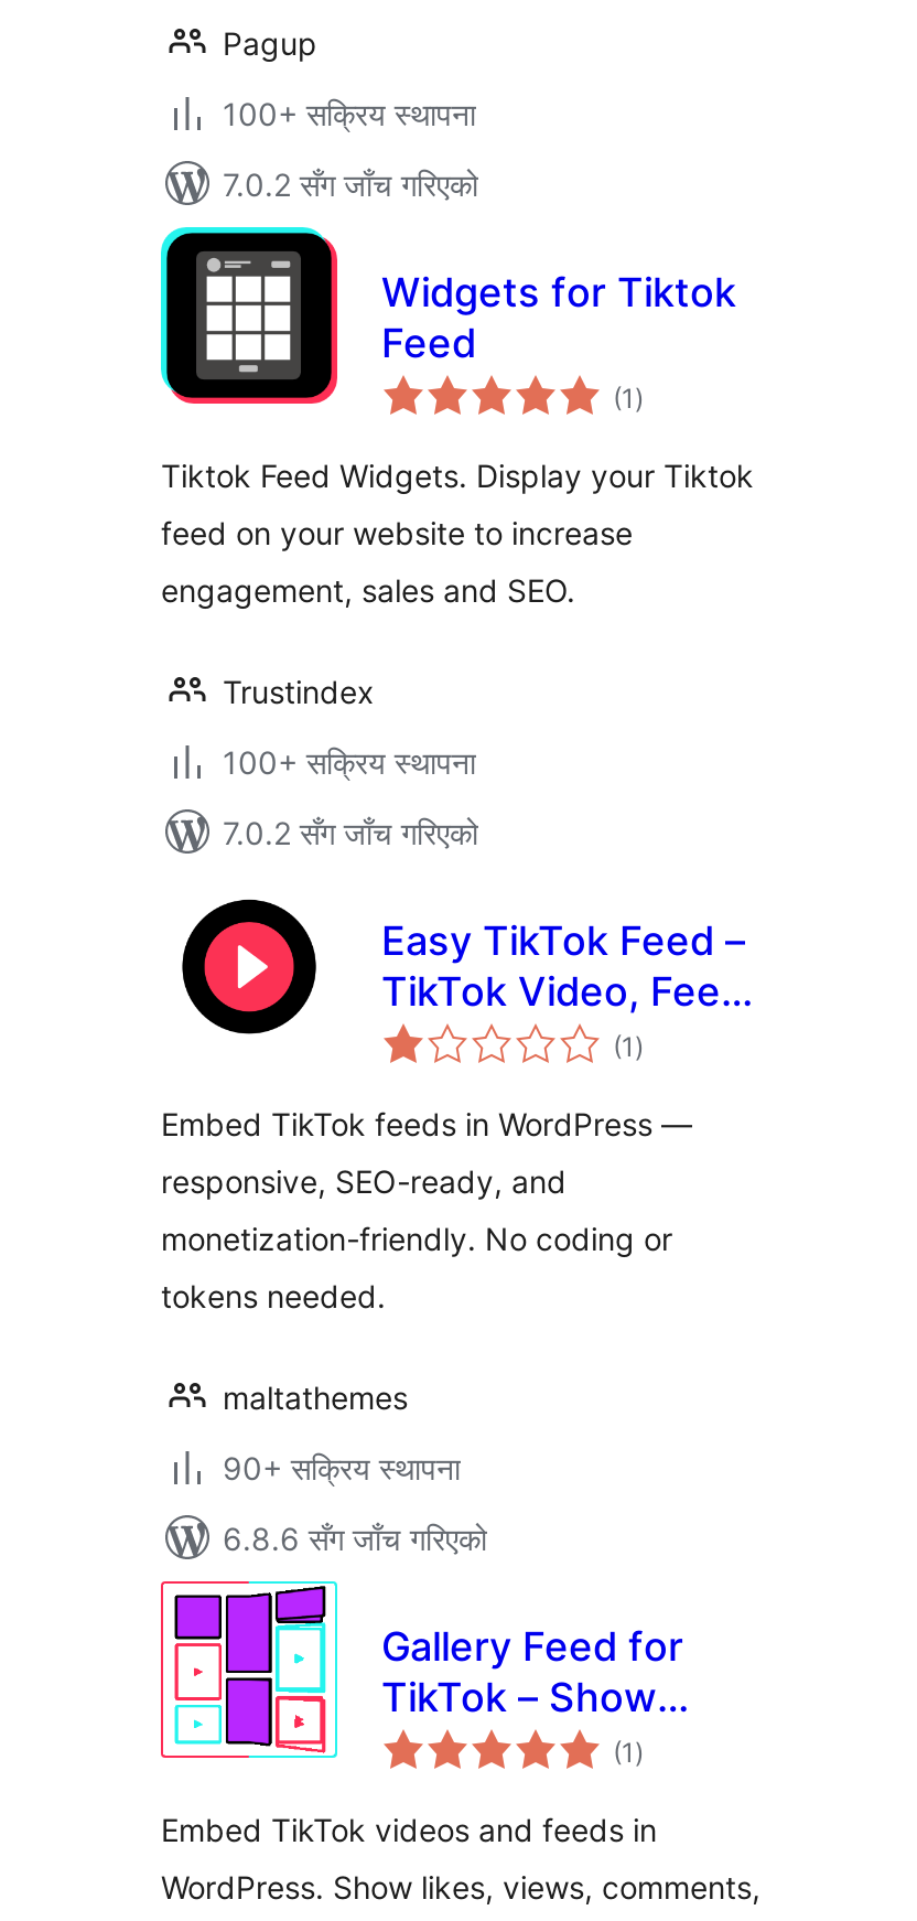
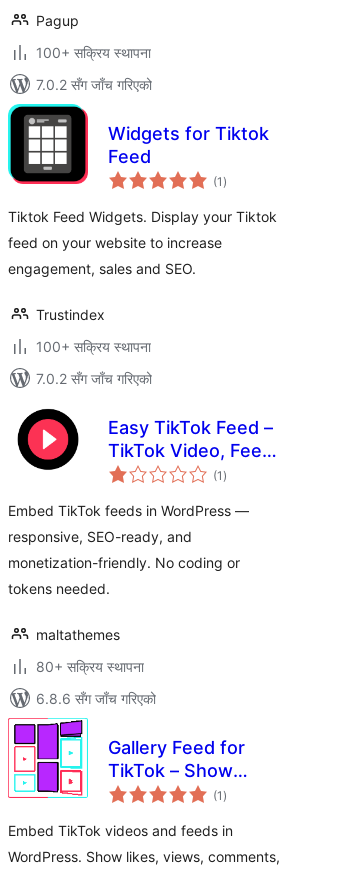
- 90+ सक्रिय स्थापना
+ 80+ सक्रिय स्थापना
